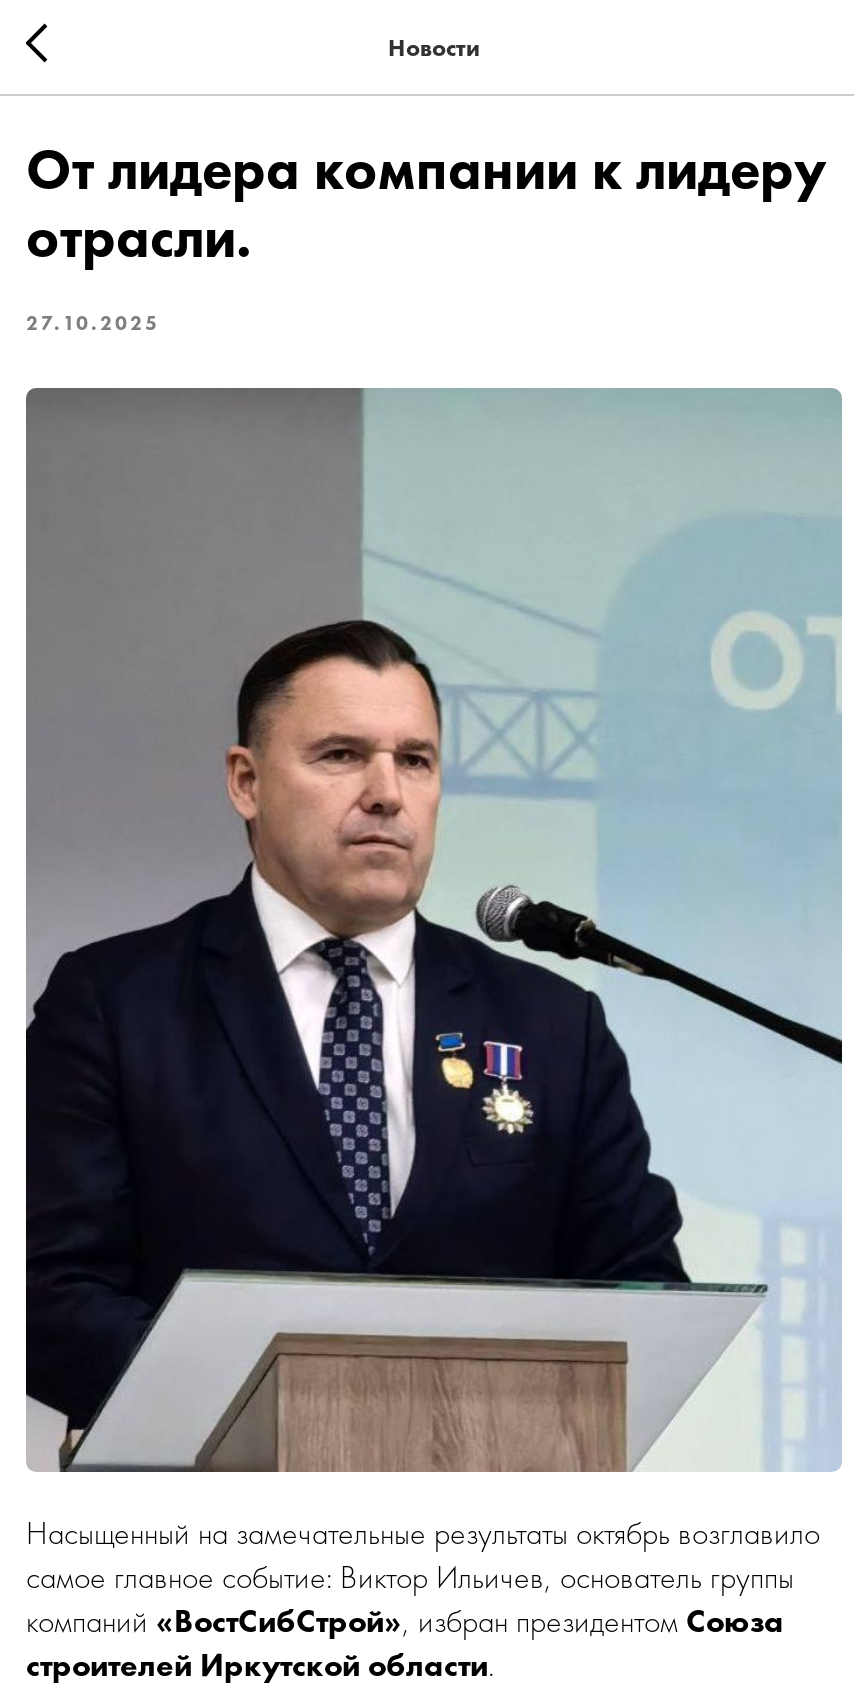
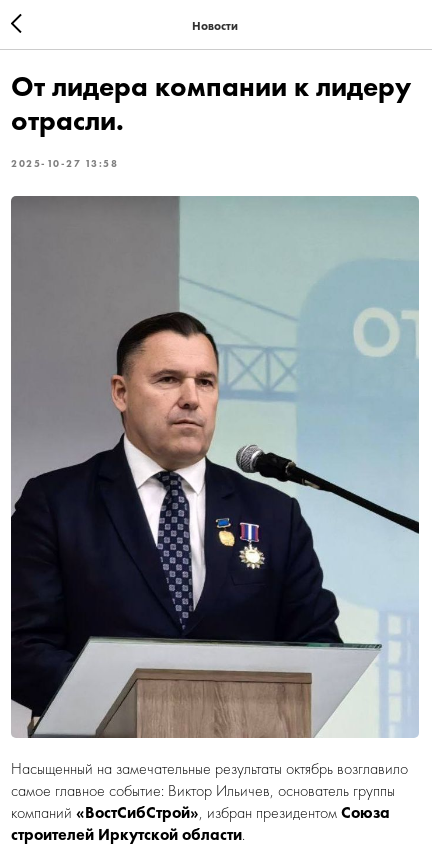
- 27.10.2025
+ 2025-10-27 13:58
